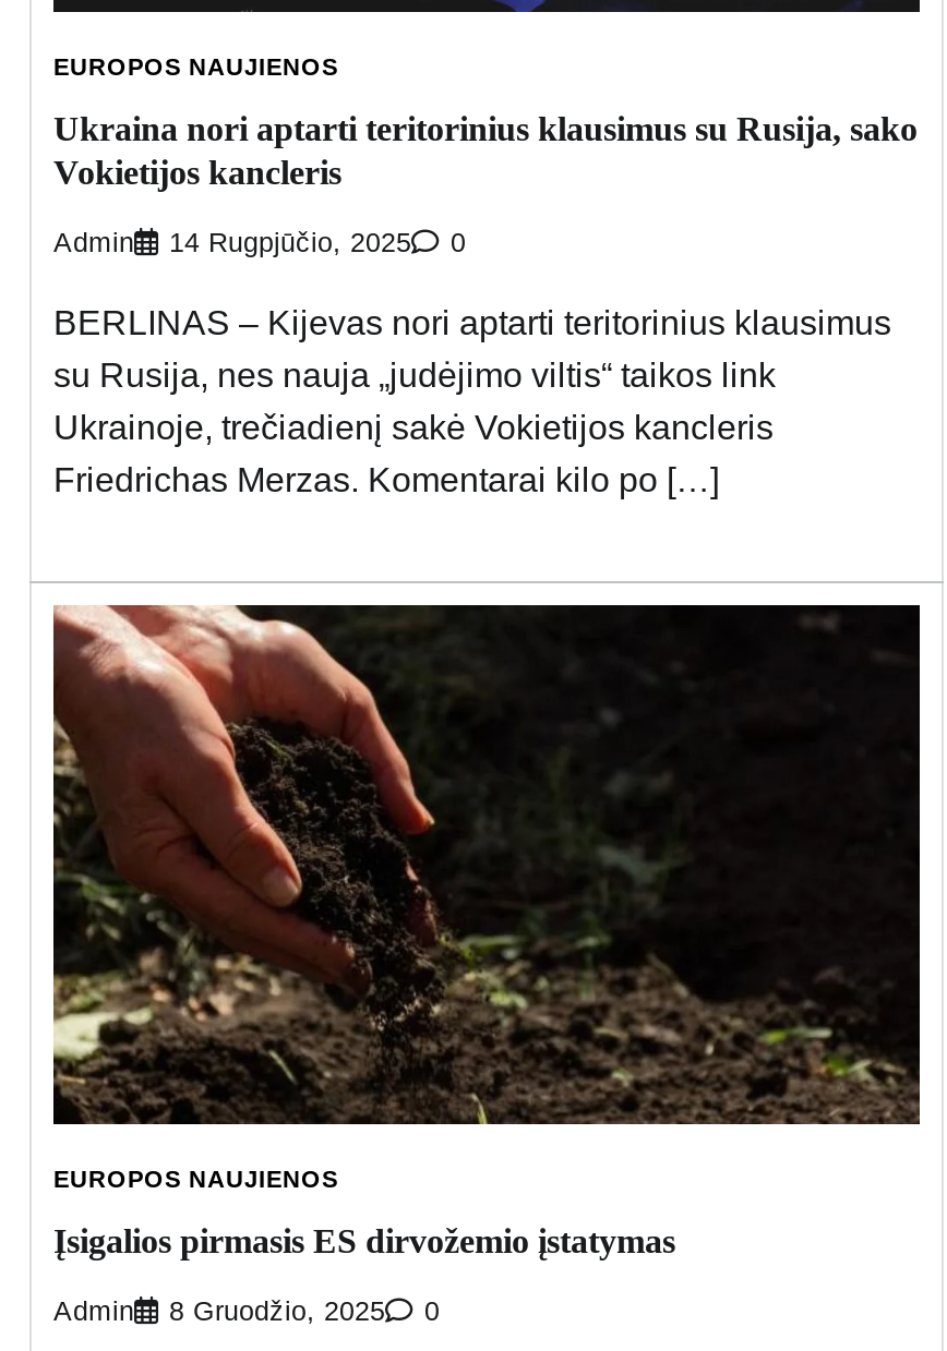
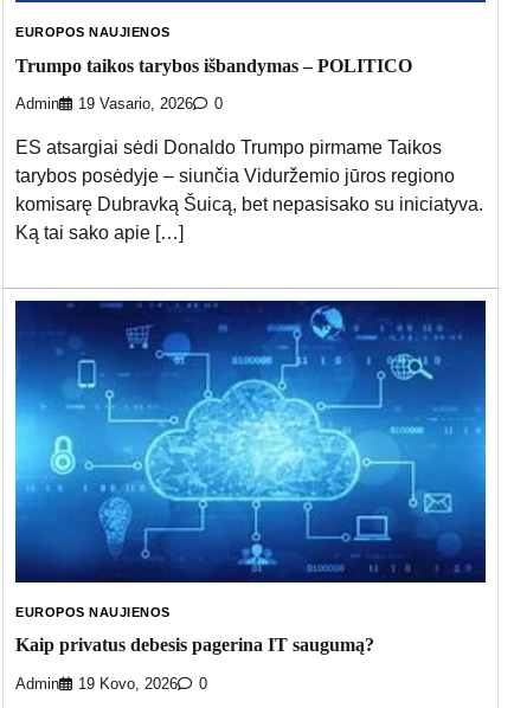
- Ukraina nori aptarti teritorinius klausimus su Rusija, sako
- Vokietijos kancleris
+ Trumpo taikos tarybos išbandymas – POLITICO

- Admin 14 Rugpjūčio, 2025 0
+ Admin 19 Vasario, 2026 0

- BERLINAS – Kijevas nori aptarti teritorinius klausimus
- su Rusija, nes nauja „judėjimo viltis“ taikos link
- Ukrainoje, trečiadienį sakė Vokietijos kancleris
- Friedrichas Merzas. Komentarai kilo po […]
+ ES atsargiai sėdi Donaldo Trumpo pirmame Taikos
+ tarybos posėdyje – siunčia Viduržemio jūros regiono
+ komisarę Dubravką Šuicą, bet nepasisako su iniciatyva.
+ Ką tai sako apie […]

- [image]
+ [image]

- Įsigalios pirmasis ES dirvožemio įstatymas
+ Kaip privatus debesis pagerina IT saugumą?

- Admin 8 Gruodžio, 2025 0
+ Admin 19 Kovo, 2026 0
